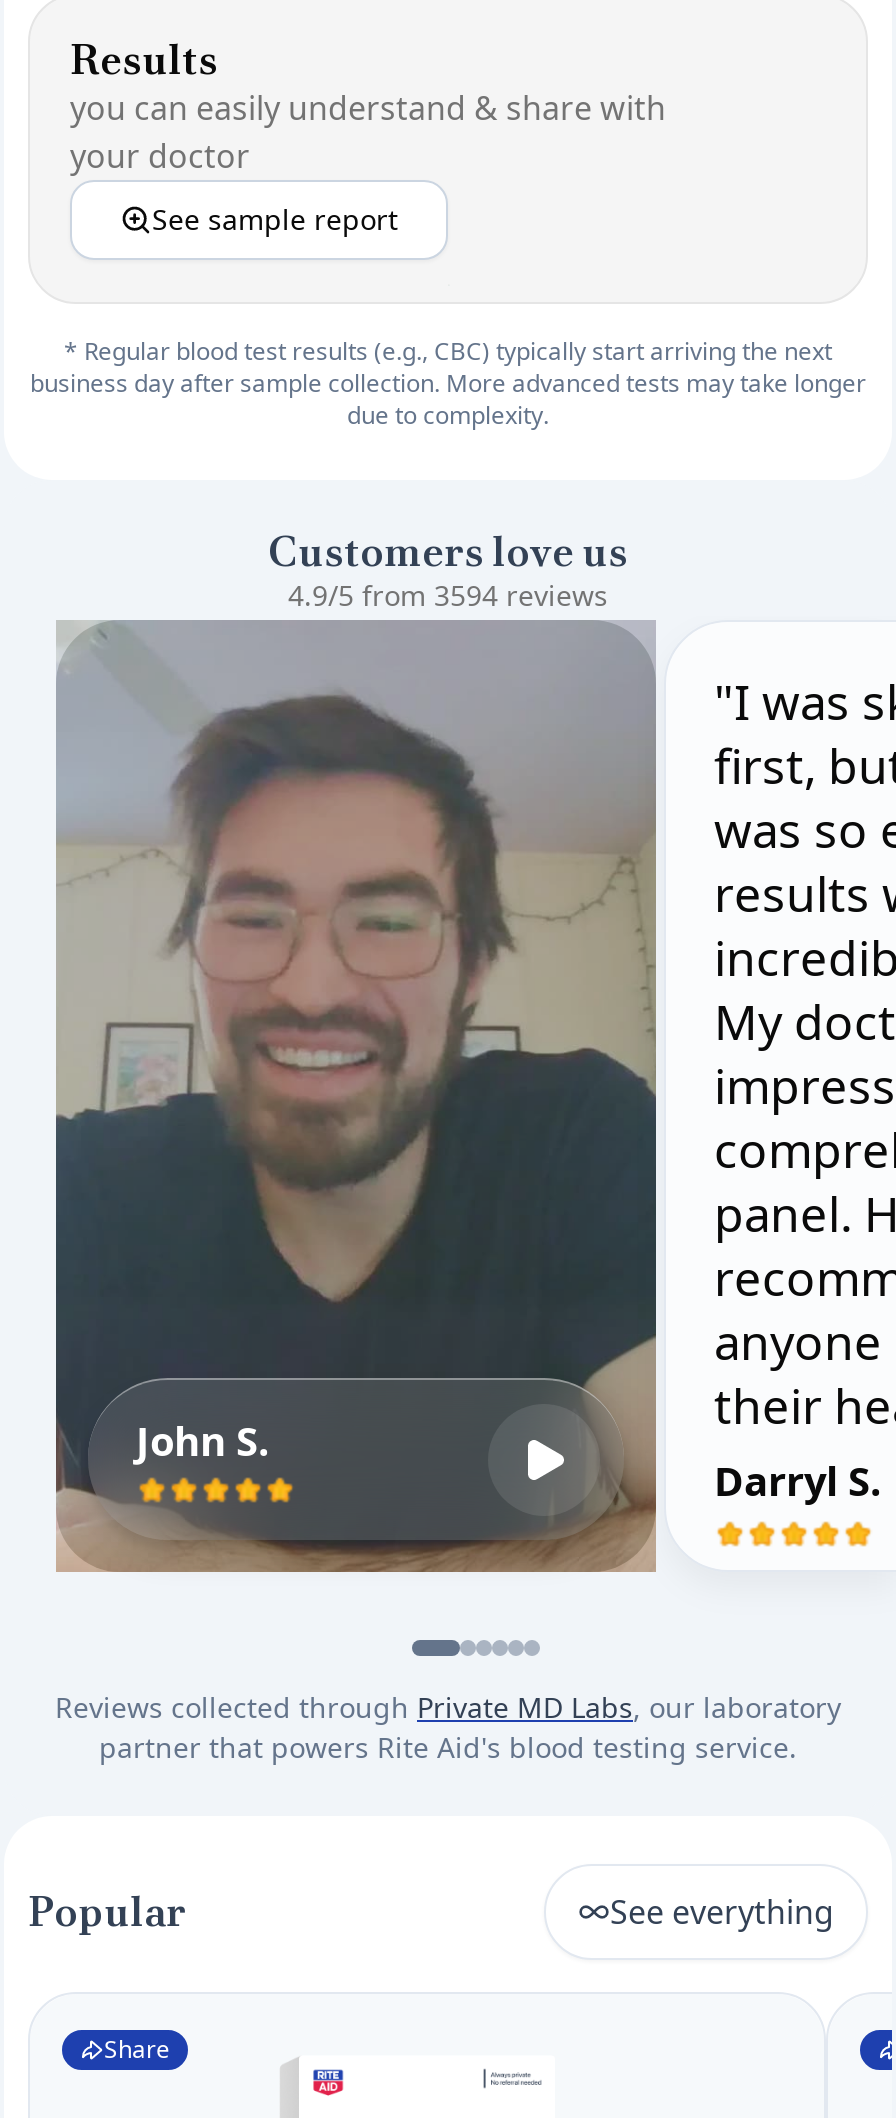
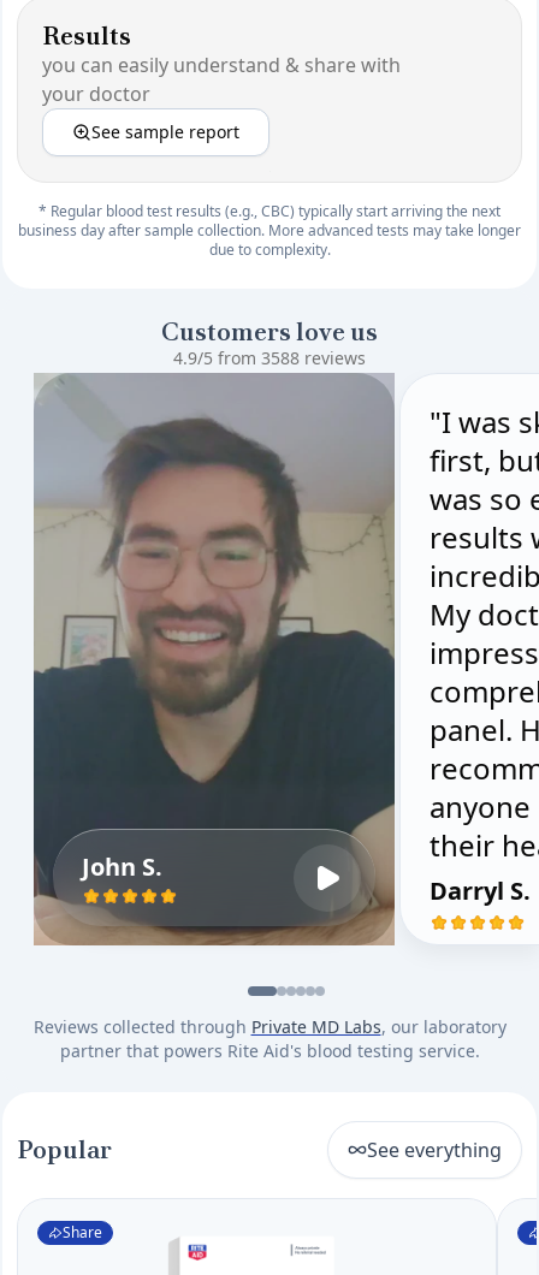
- 4.9/5 from 3594 reviews
+ 4.9/5 from 3588 reviews
